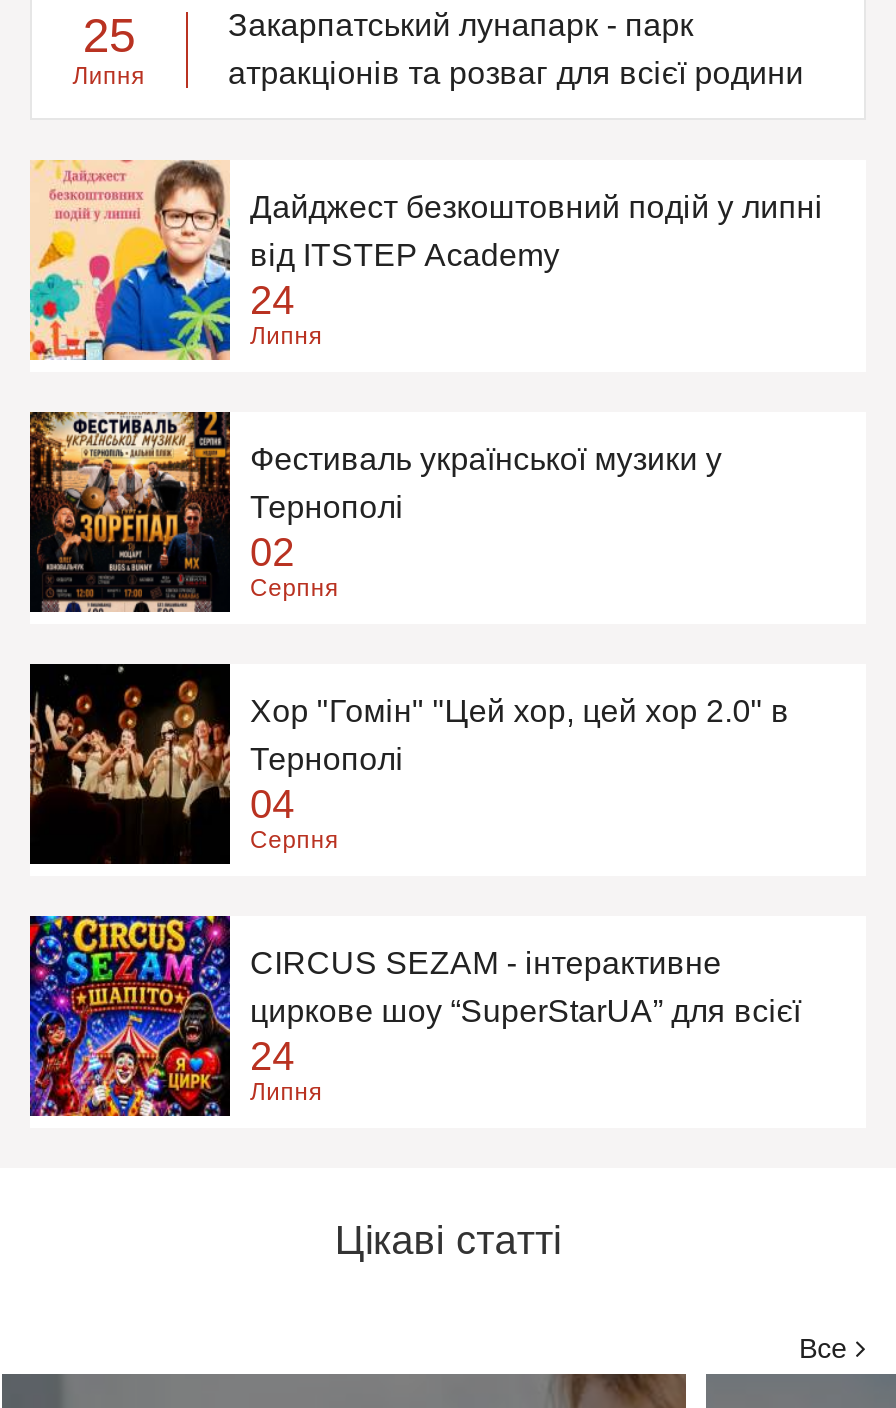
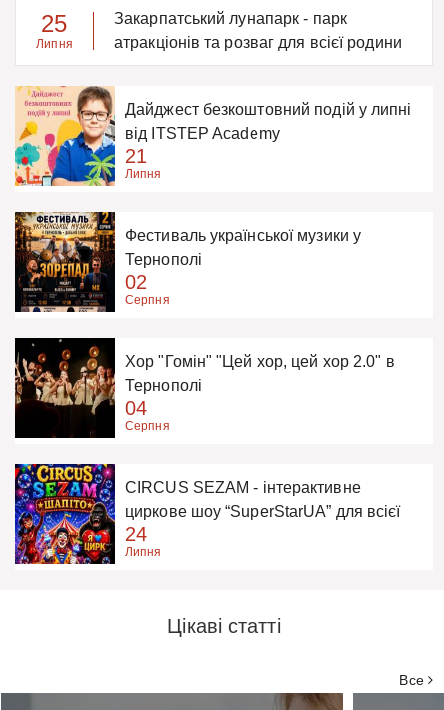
- 24
+ 21
